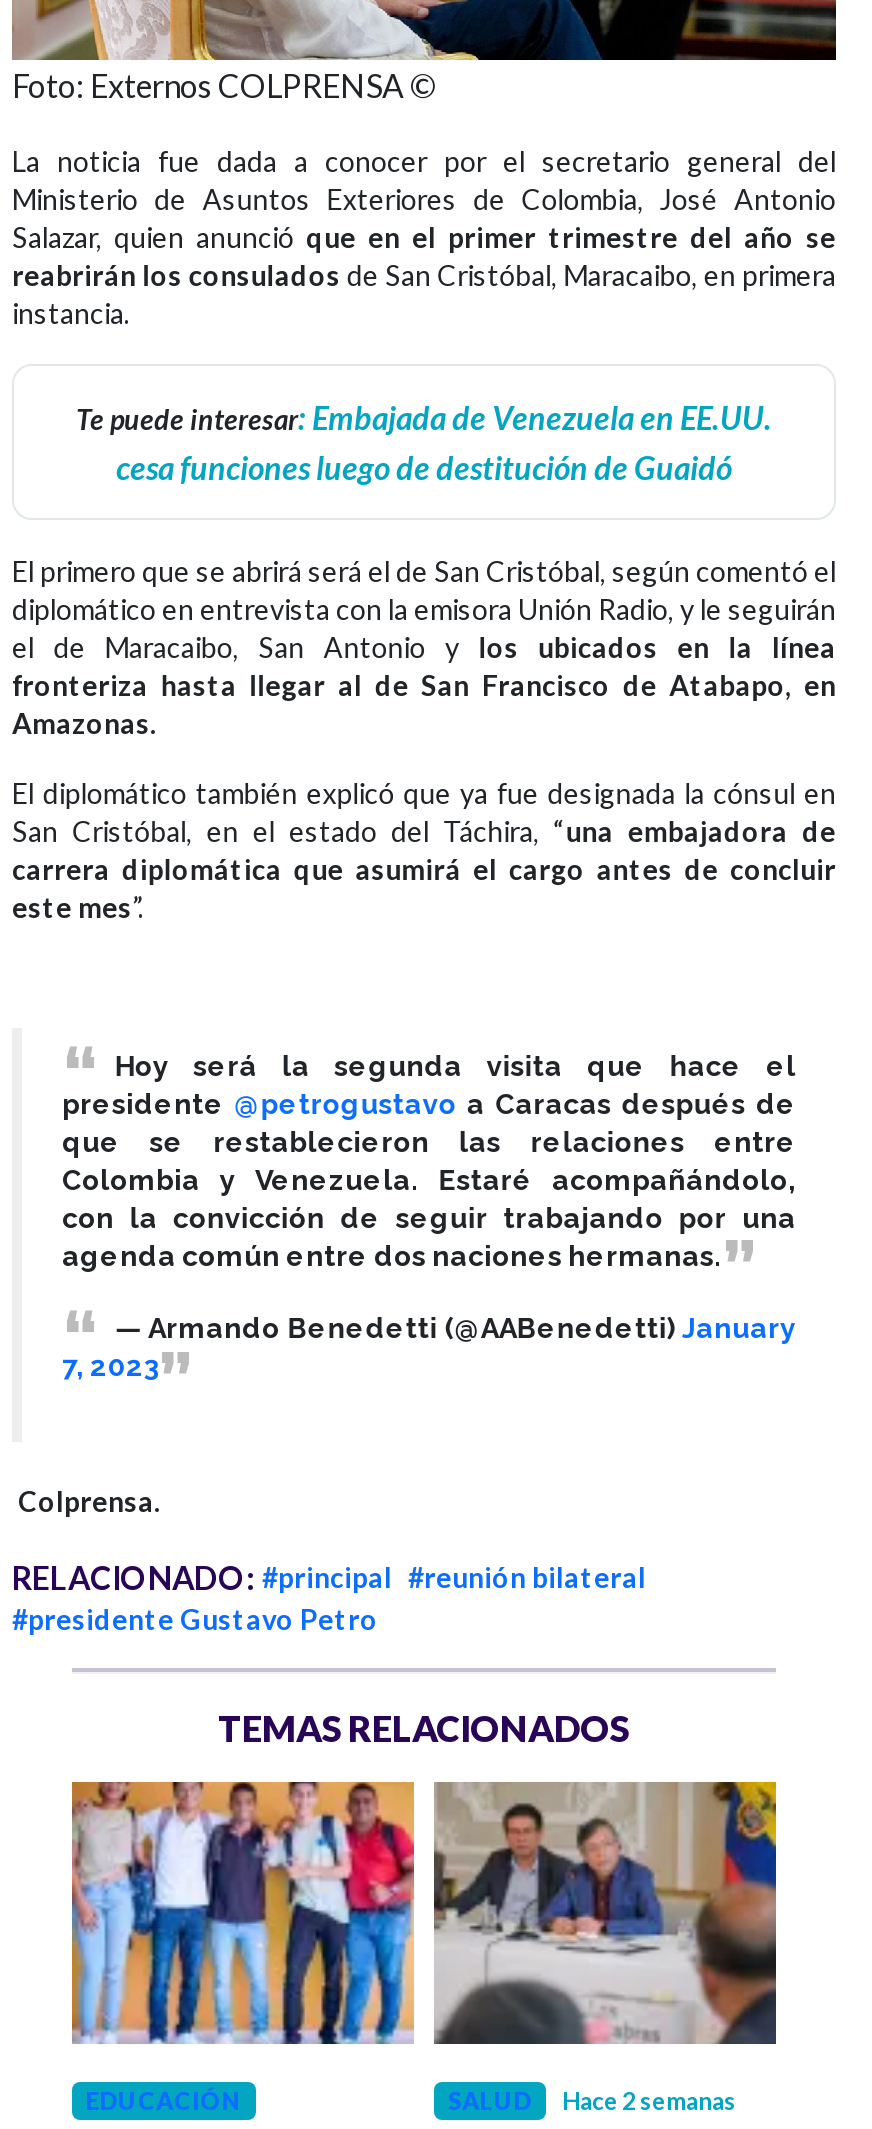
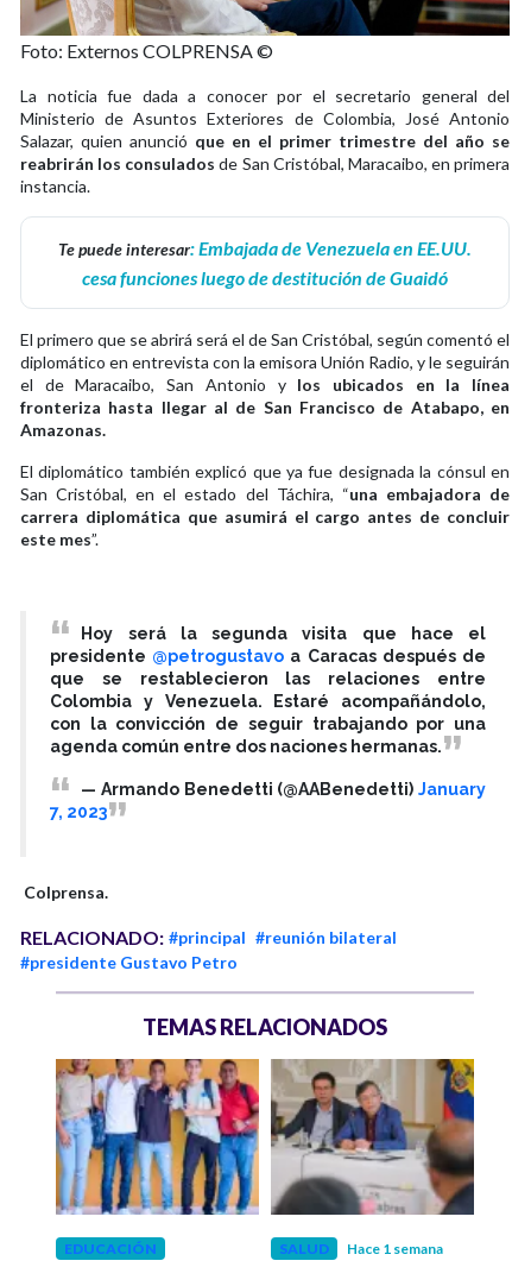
- Hace 2 semanas
+ Hace 1 semana
